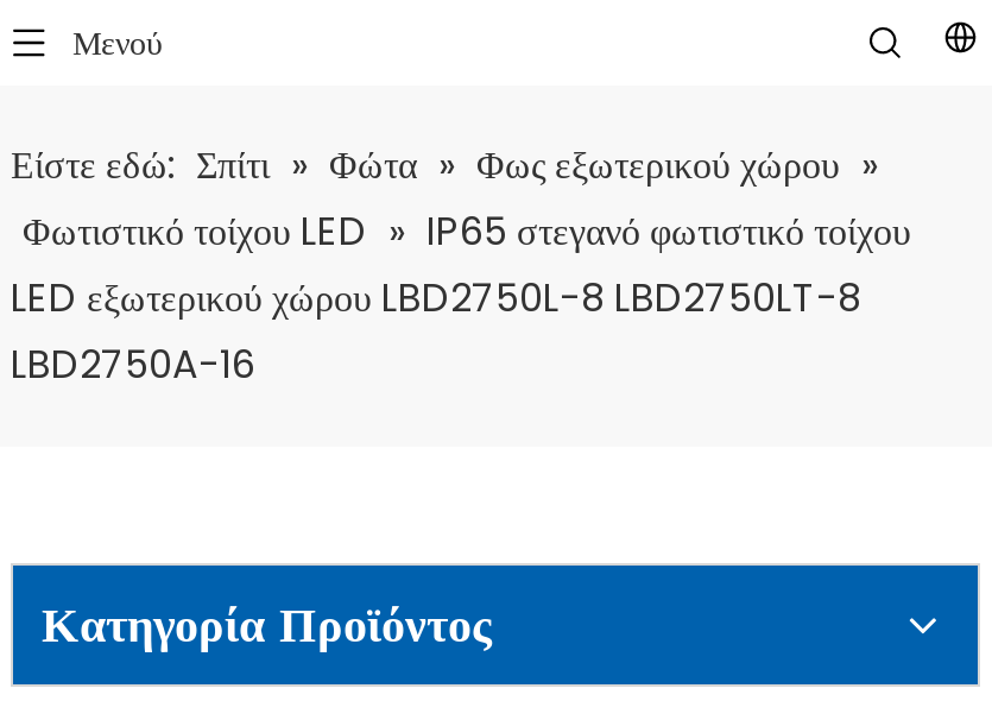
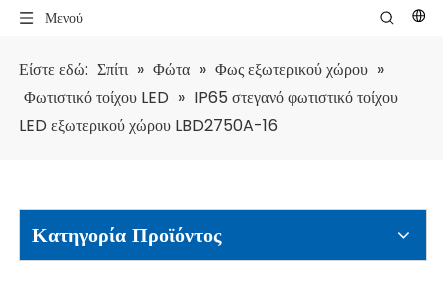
- LED εξωτερικού χώρου LBD2750L-8 LBD2750LT-8
- LBD2750A-16
+ LED εξωτερικού χώρου LBD2750A-16
